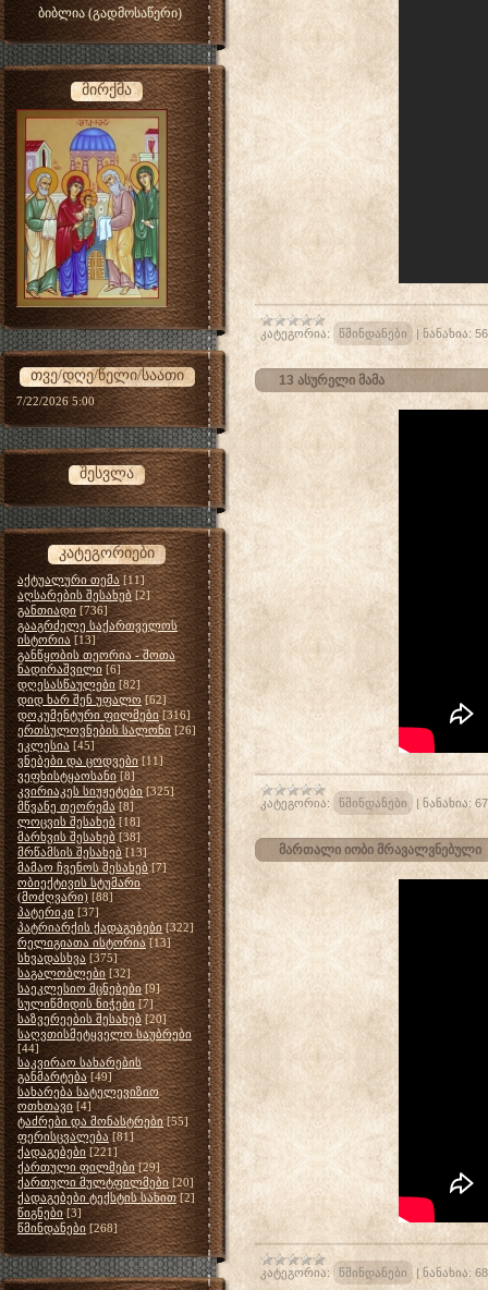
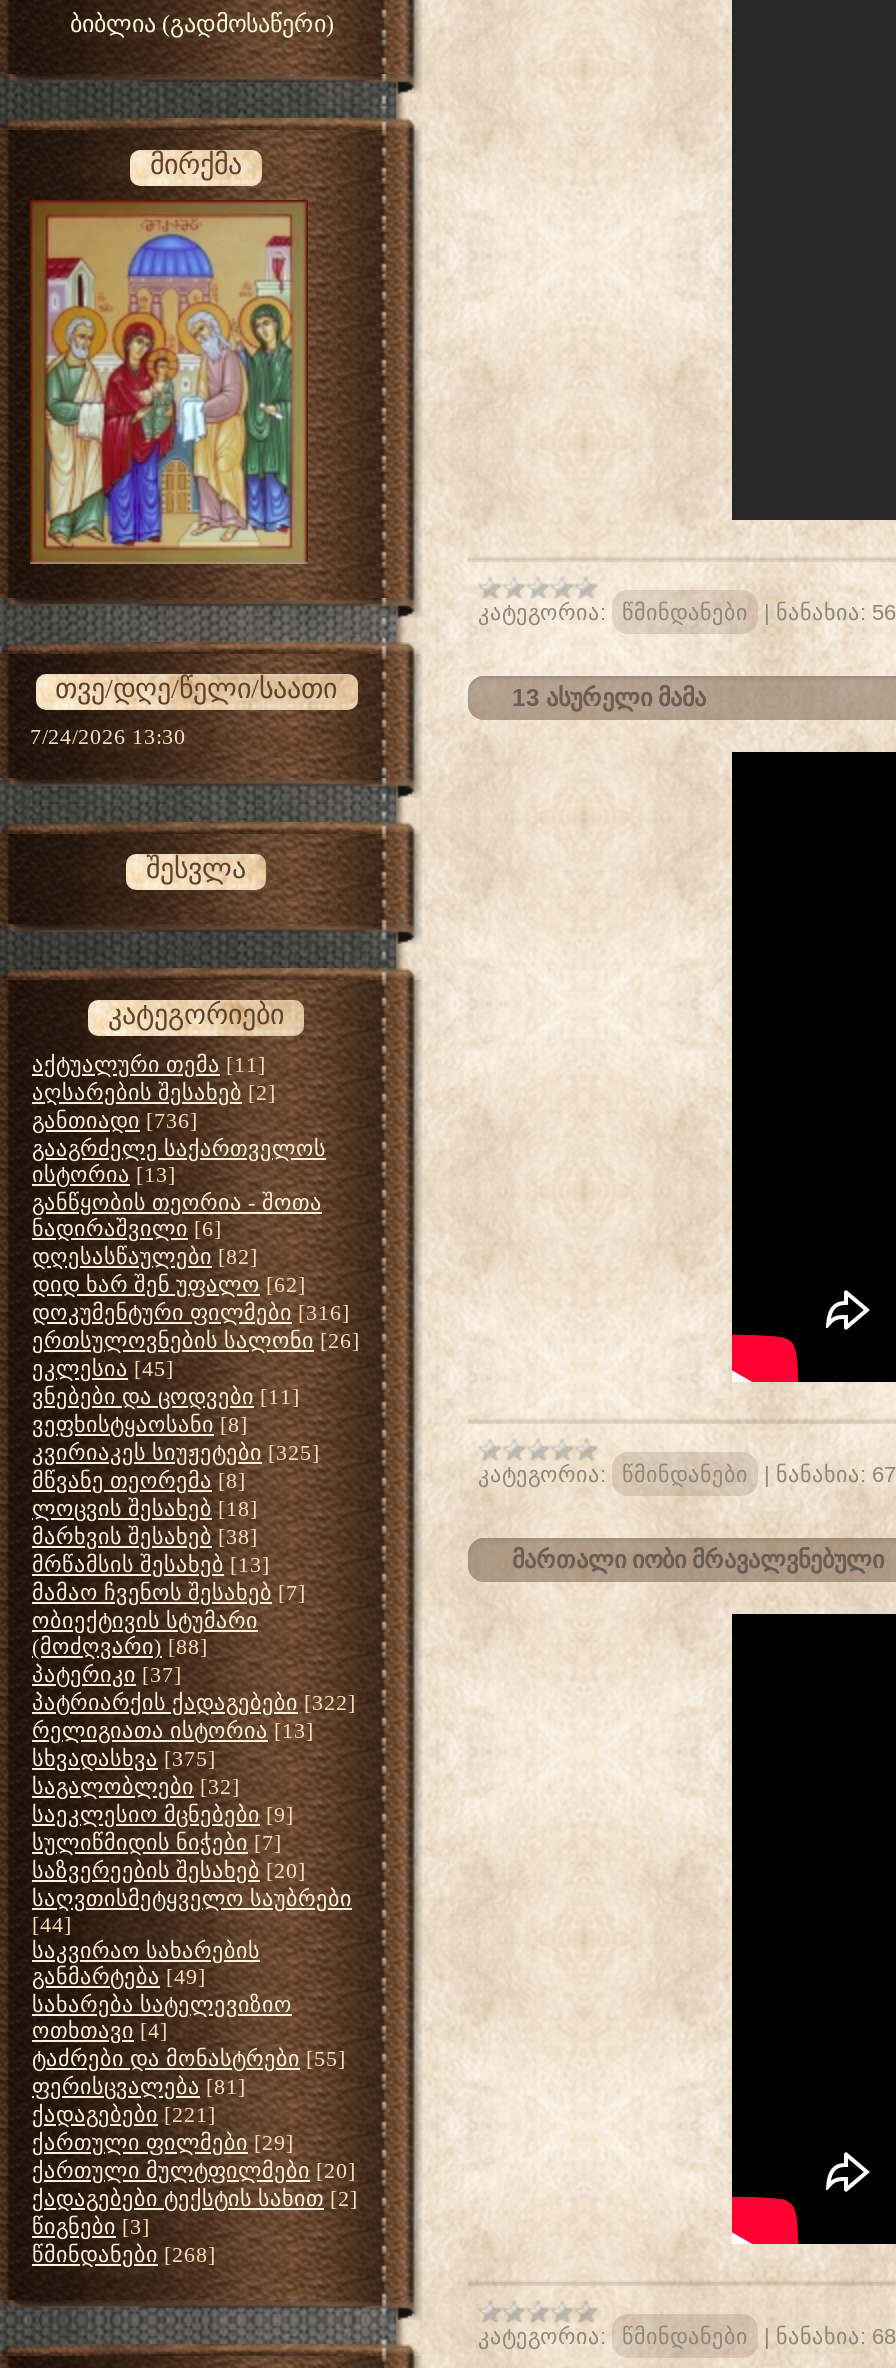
- 7/22/2026 5:00
+ 7/24/2026 13:30
